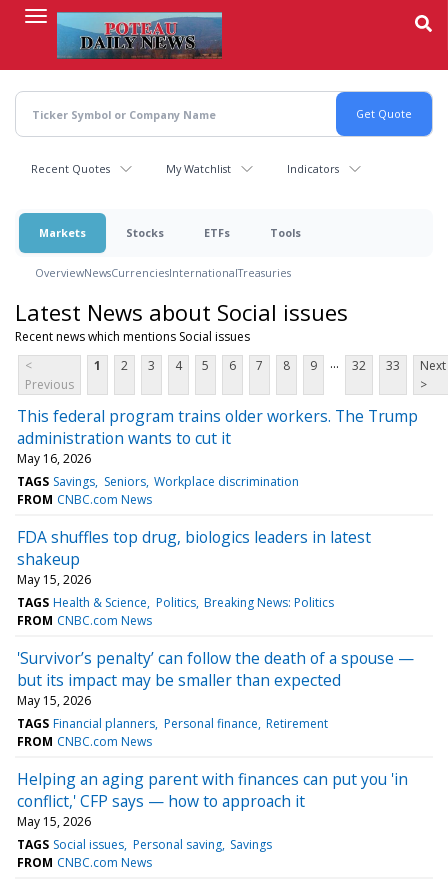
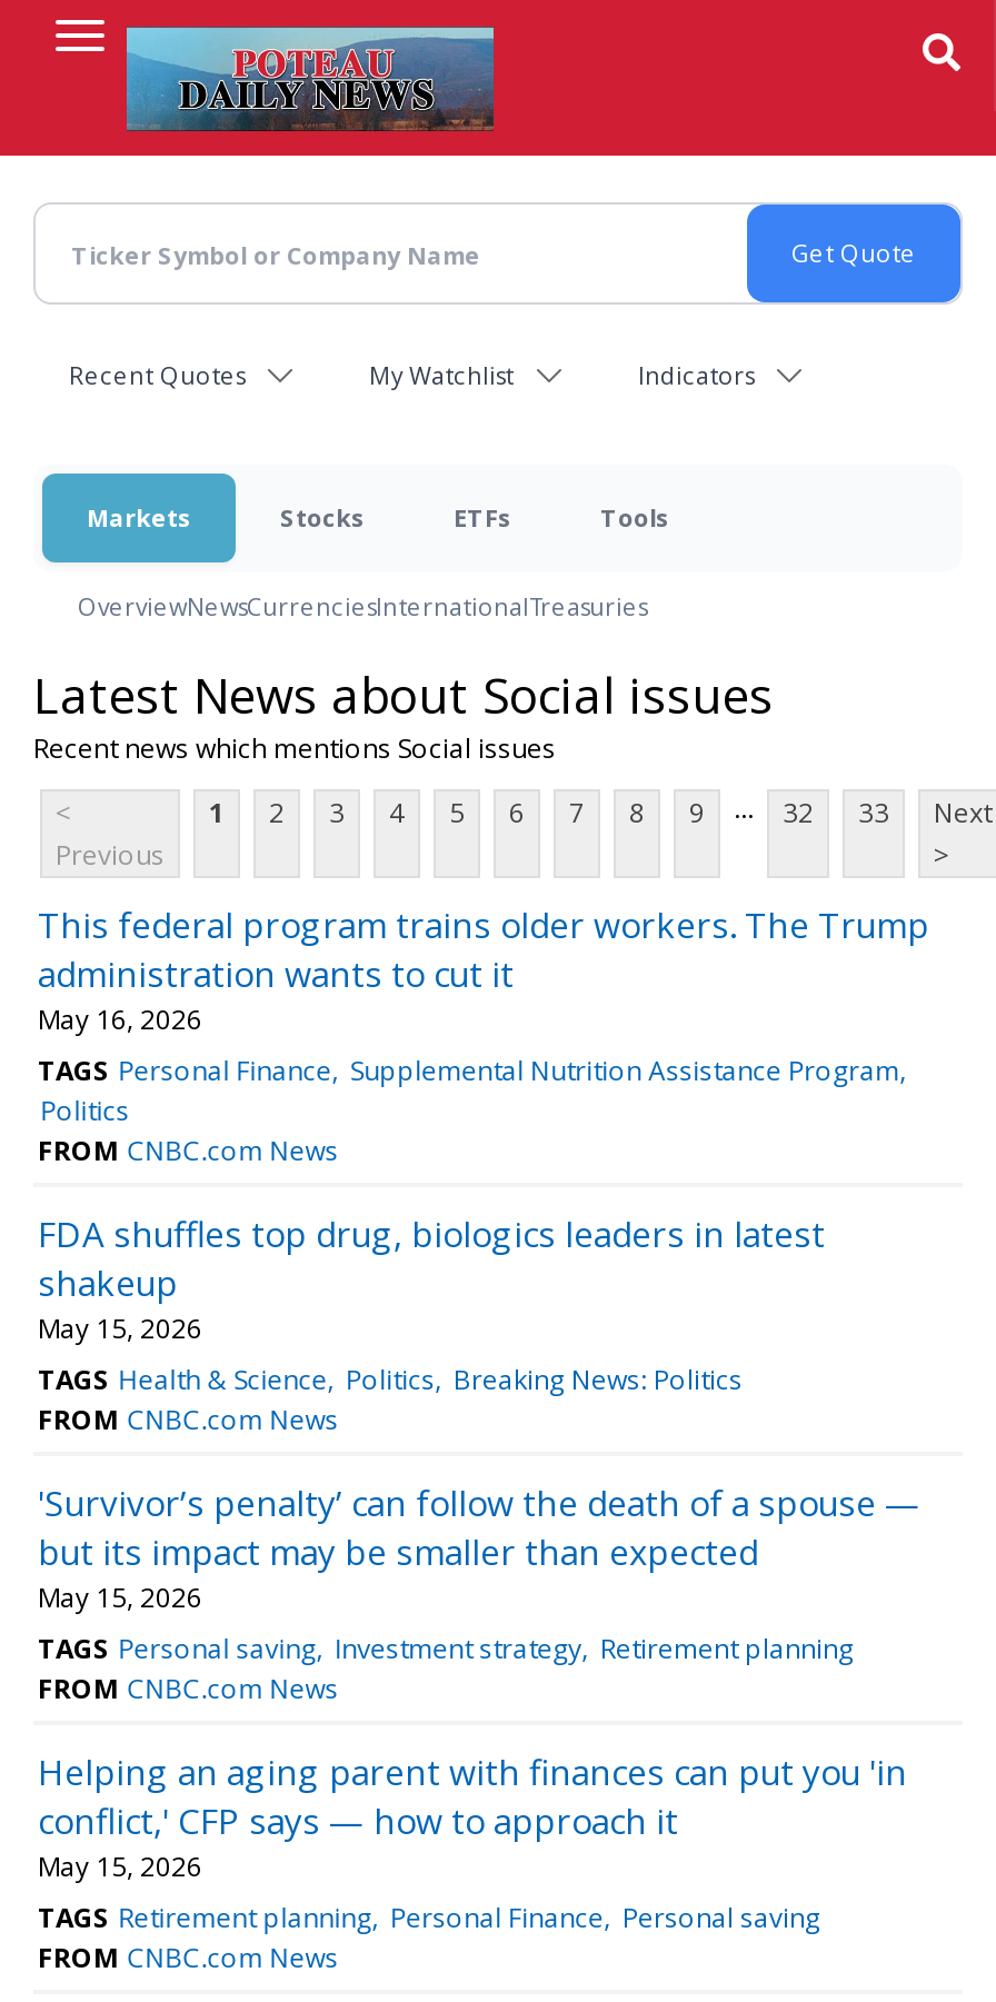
- TAGS Savings Seniors Workplace discrimination
+ TAGS Personal Finance Supplemental Nutrition Assistance Program
+ Politics

- TAGS Financial planners Personal finance Retirement
+ TAGS Personal saving Investment strategy Retirement planning

- TAGS Social issues Personal saving Savings
+ TAGS Retirement planning Personal Finance Personal saving
